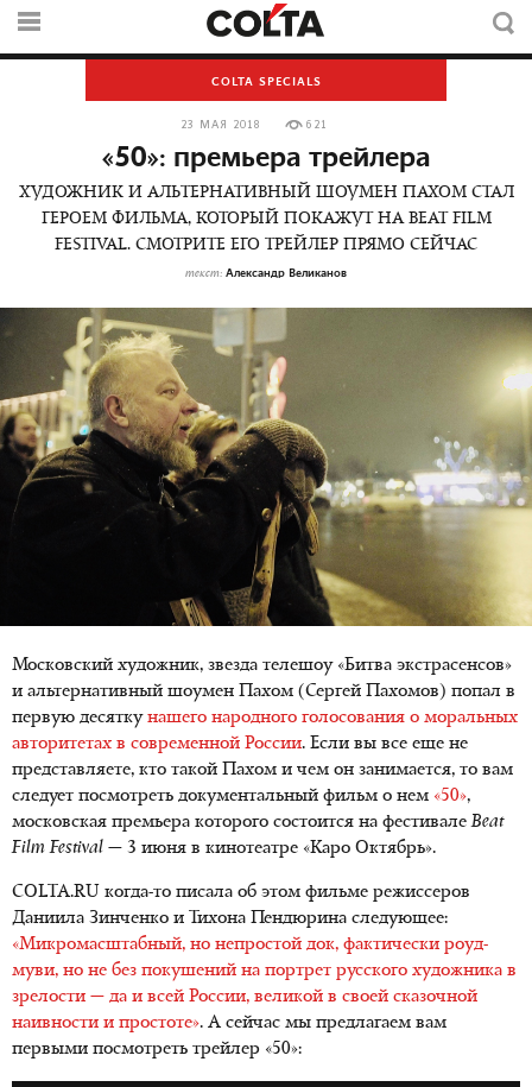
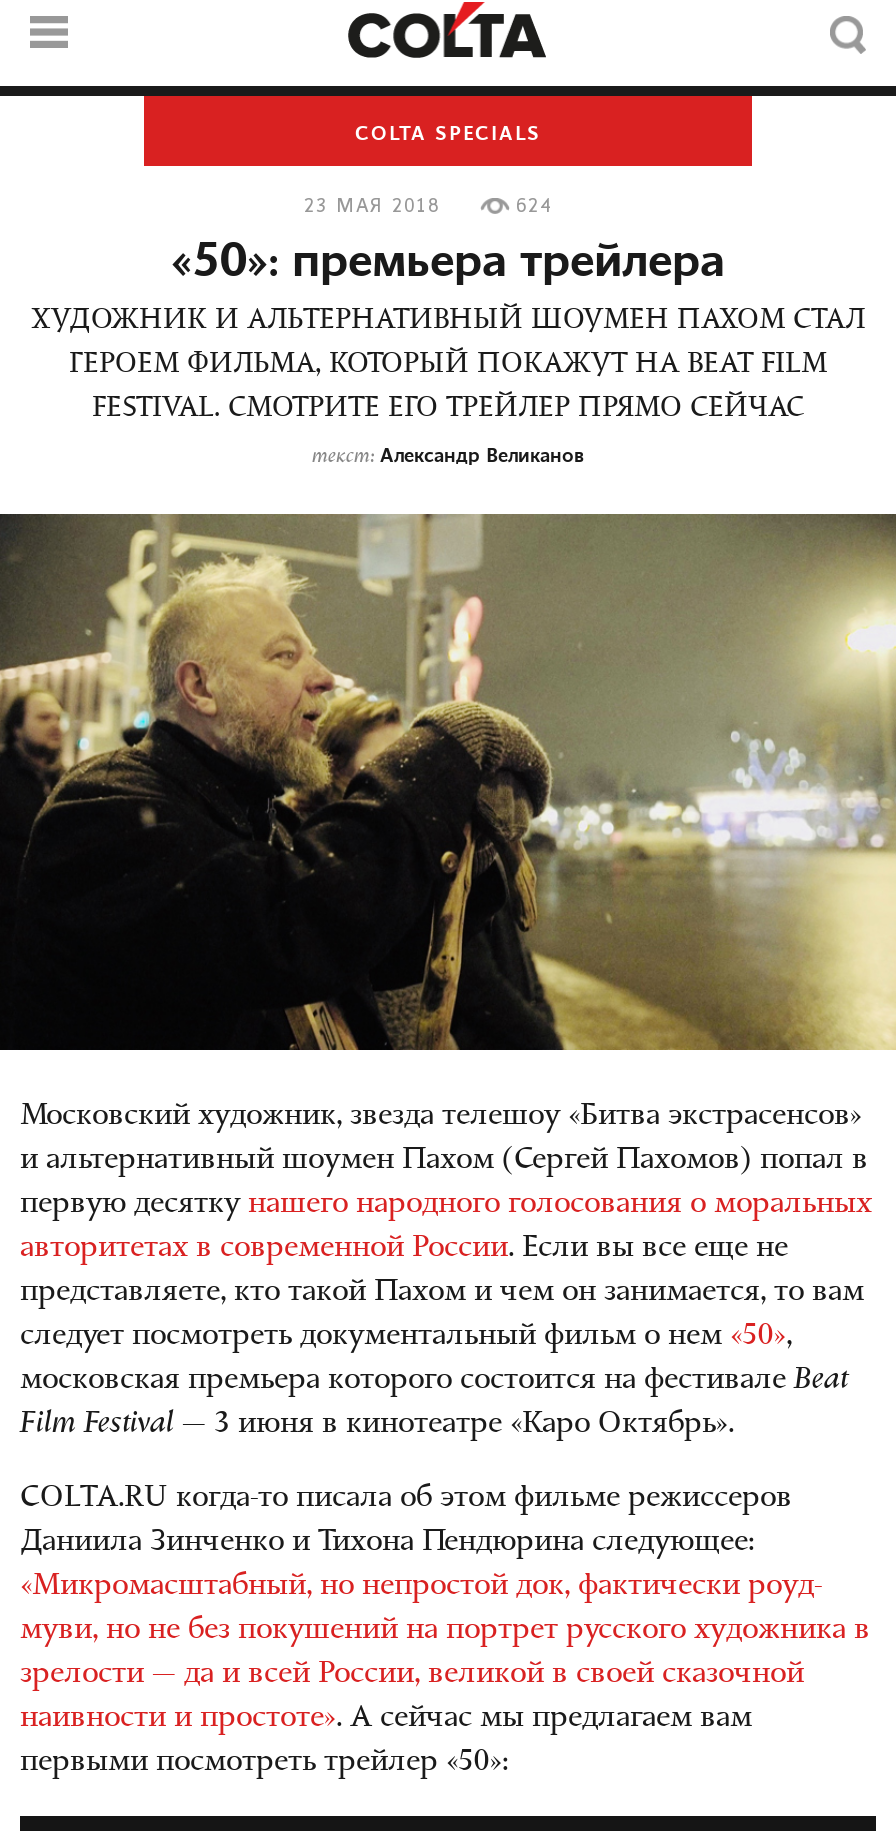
- 621
+ 624
